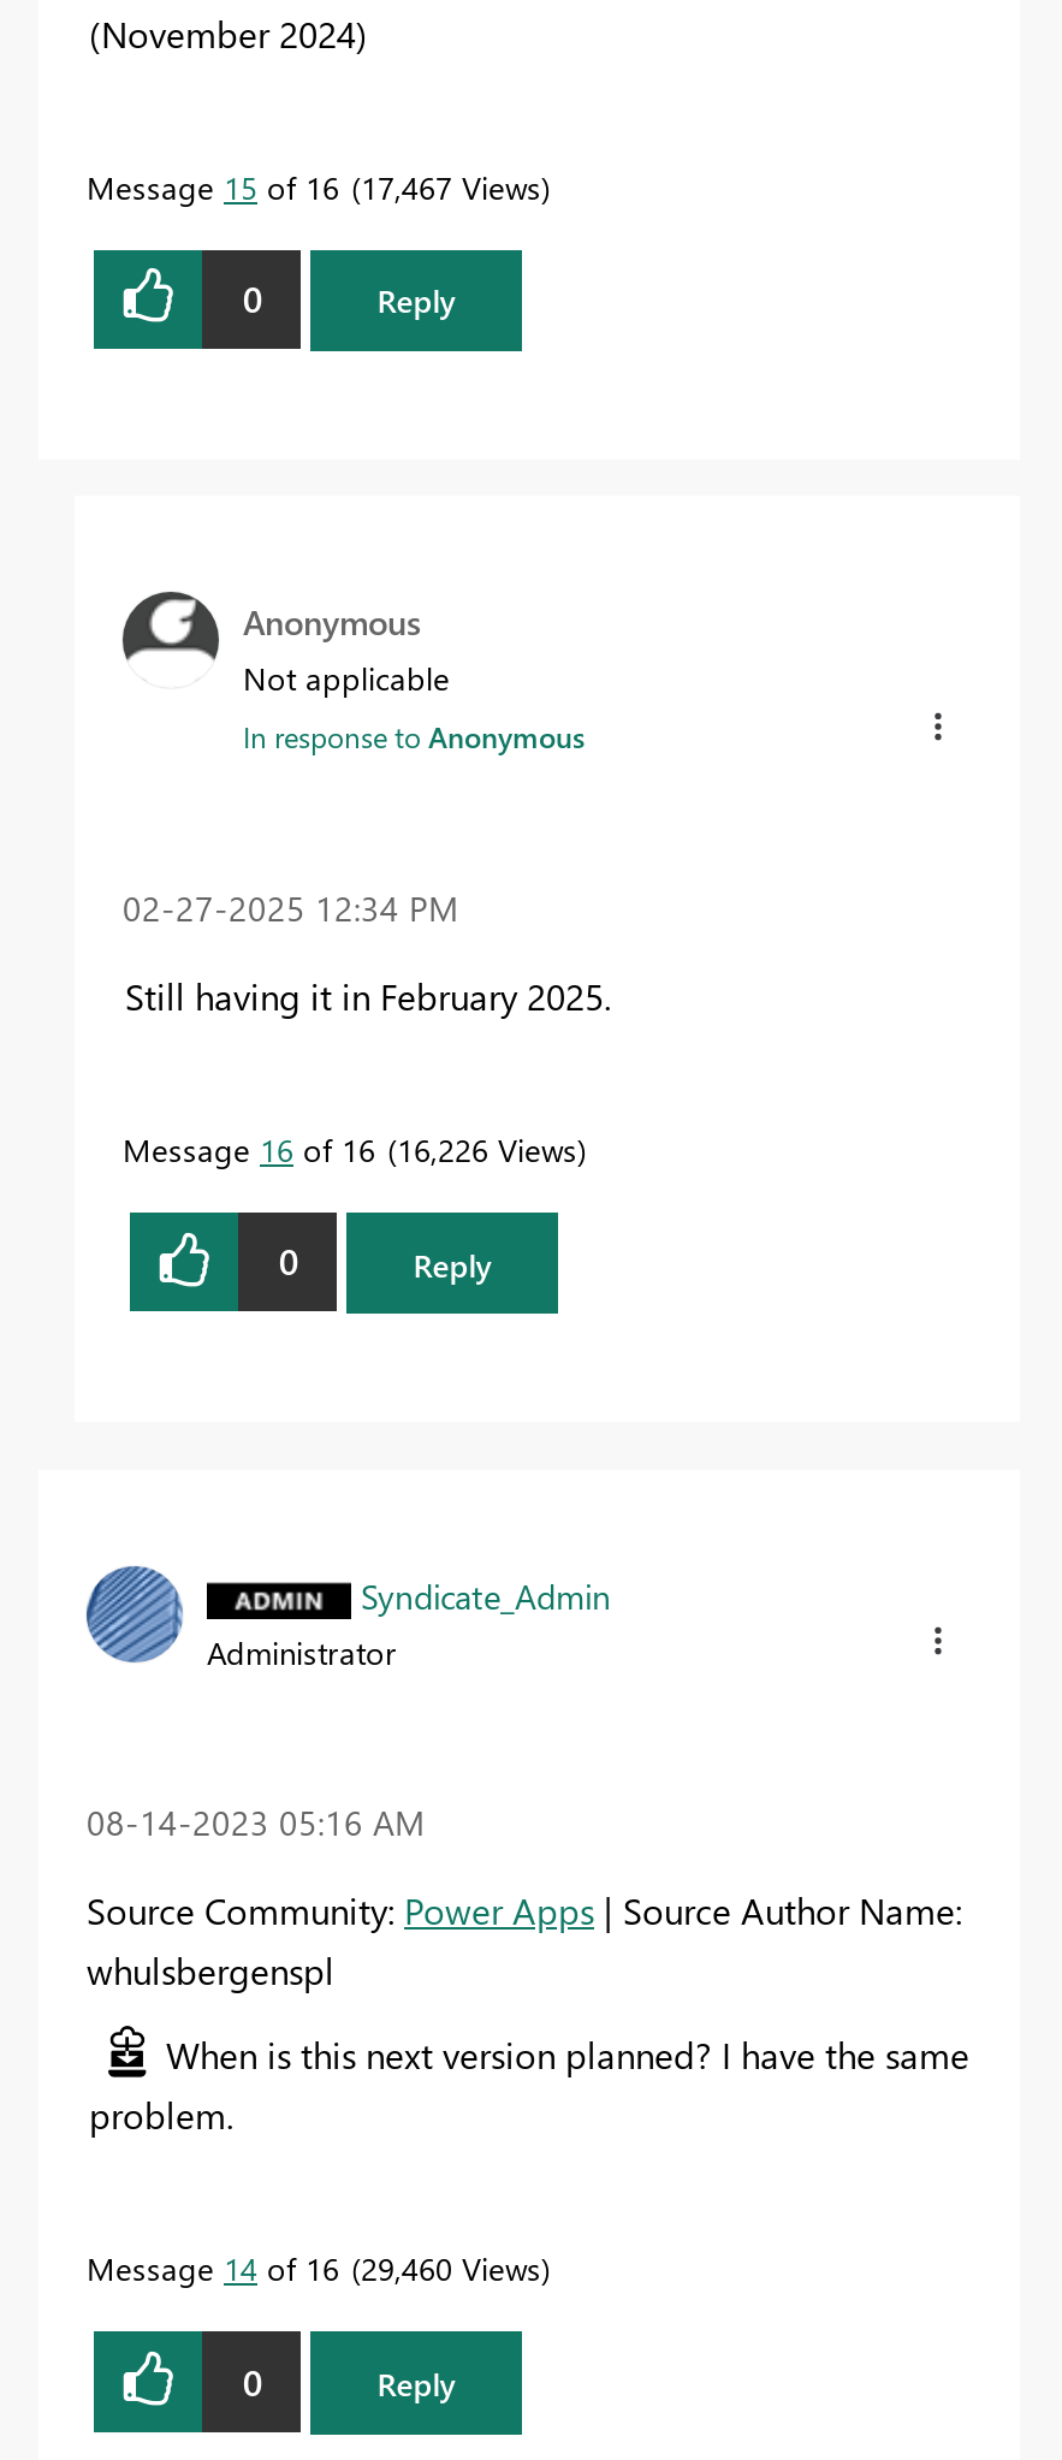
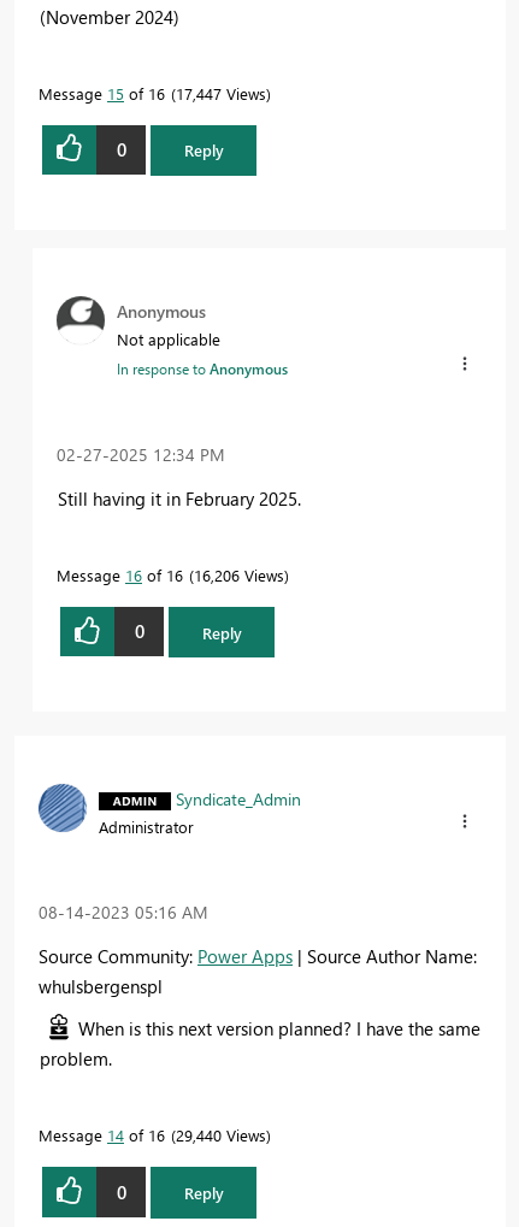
- Message 15 of 16 17,467 Views
+ Message 15 of 16 17,447 Views

- Message 16 of 16 16,226 Views
+ Message 16 of 16 16,206 Views

- Message 14 of 16 29,460 Views
+ Message 14 of 16 29,440 Views
